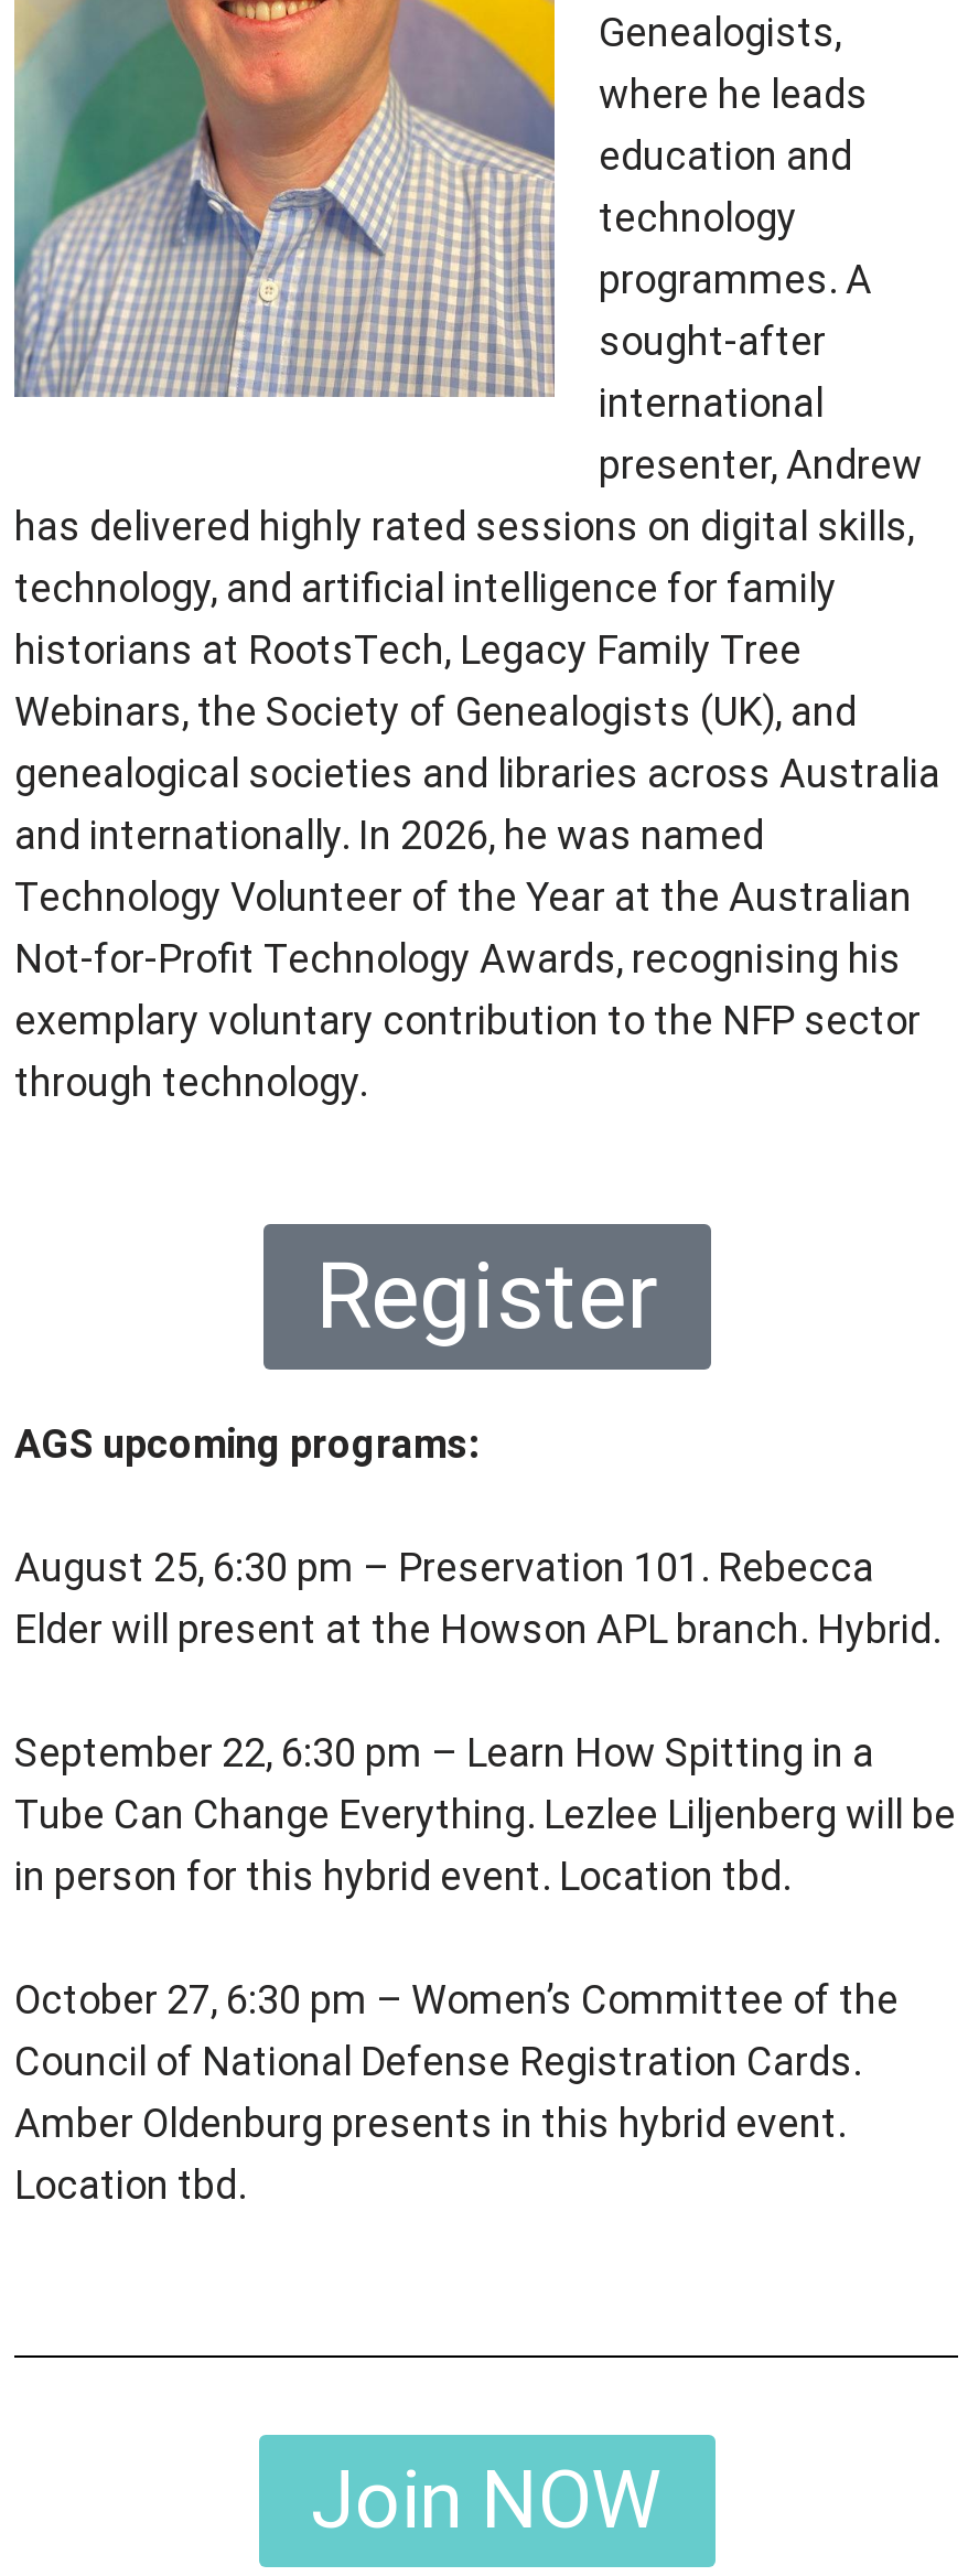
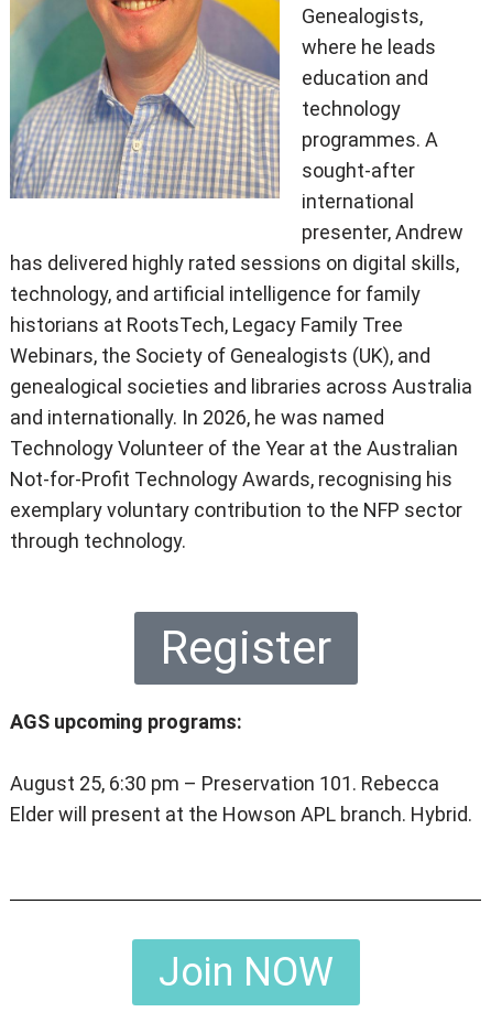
- September 22, 6:30 pm – Learn How Spitting in a
- Tube Can Change Everything. Lezlee Liljenberg will be
- in person for this hybrid event. Location tbd.
- October 27, 6:30 pm – Women’s Committee of the
- Council of National Defense Registration Cards.
- Amber Oldenburg presents in this hybrid event.
- Location tbd.
